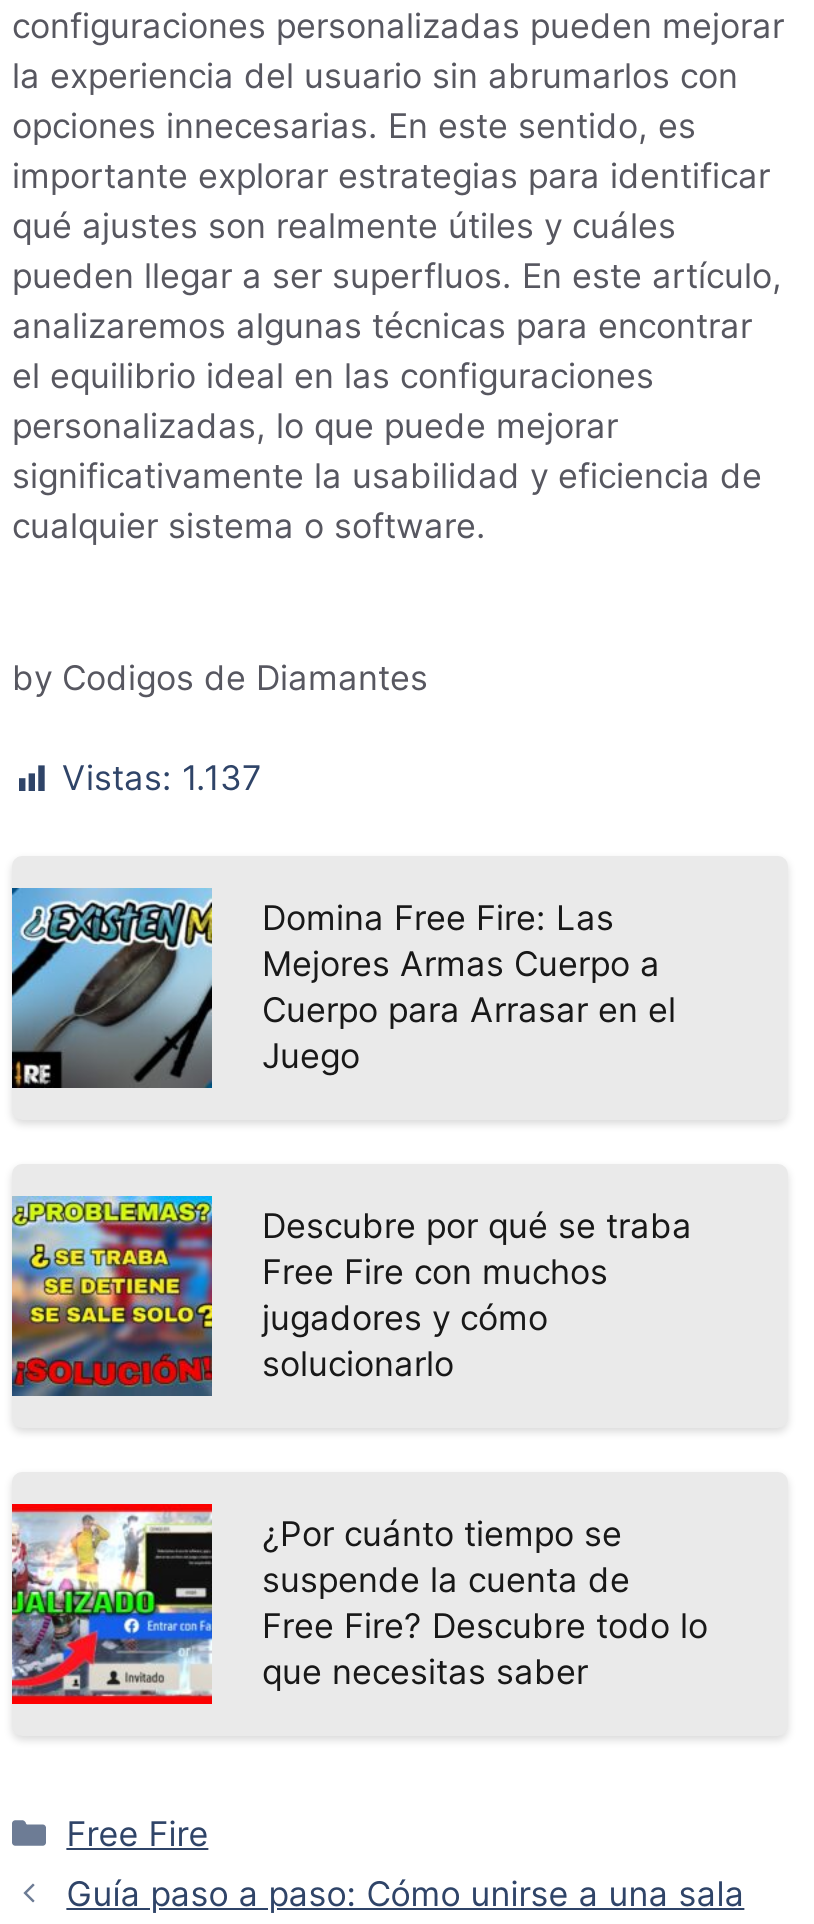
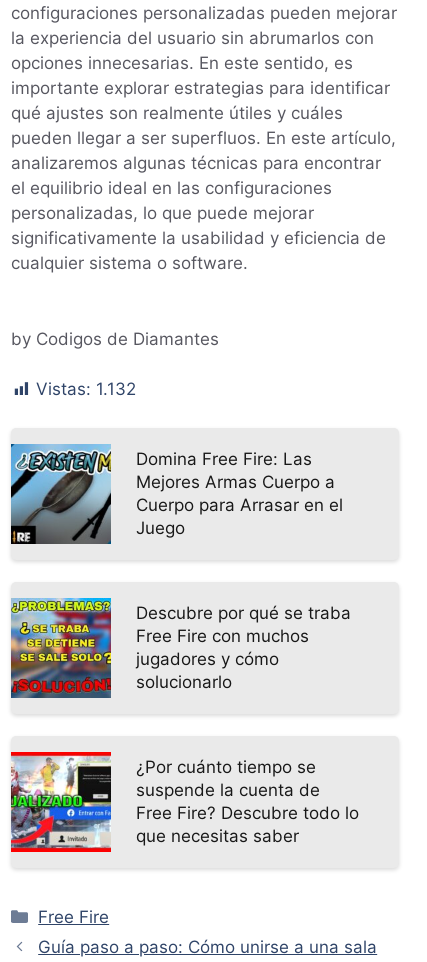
- Vistas: 1.137
+ Vistas: 1.132
